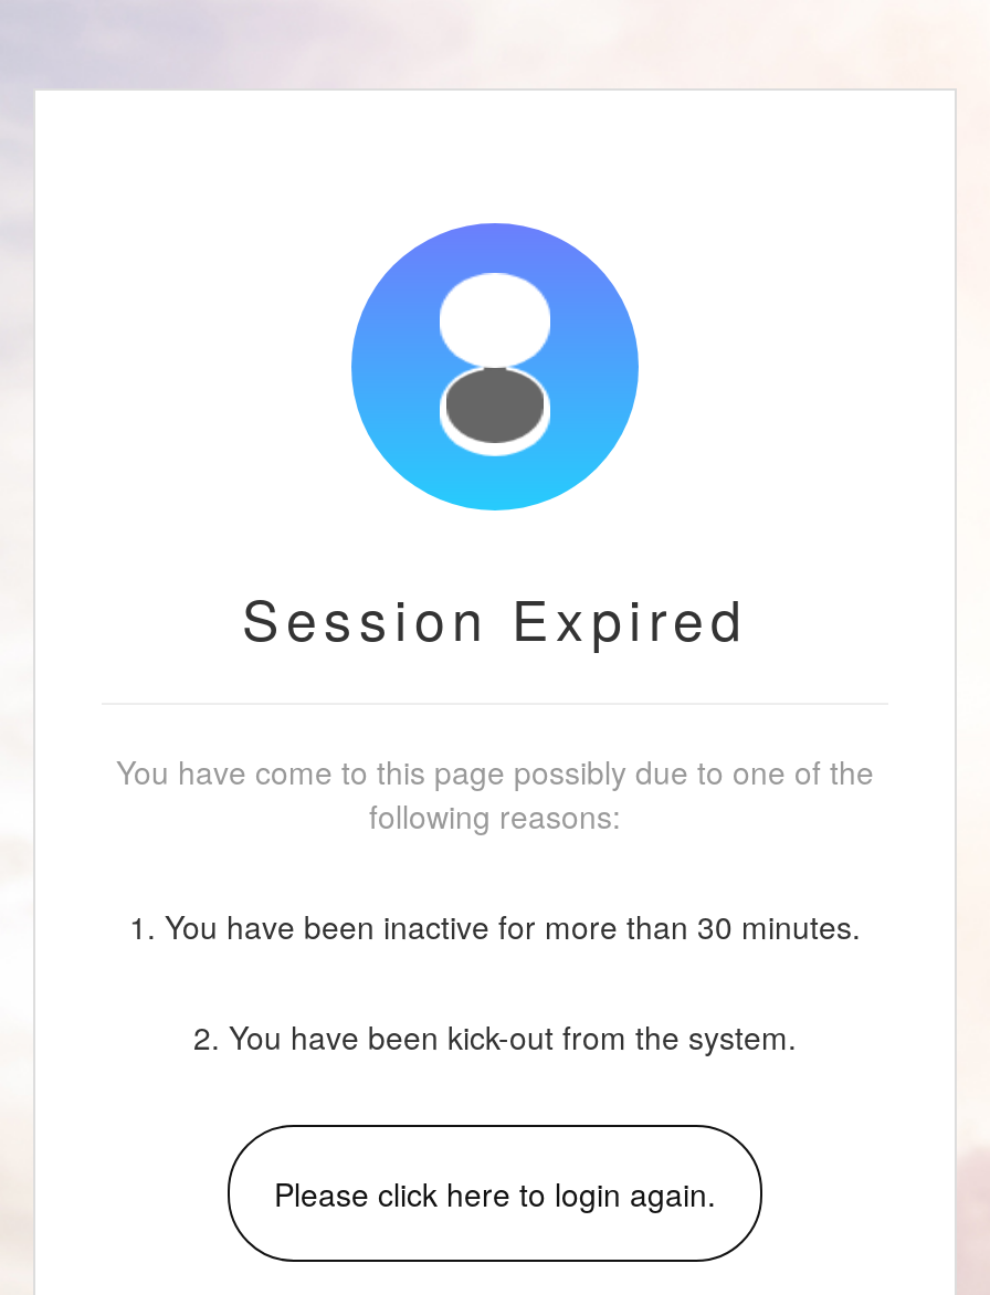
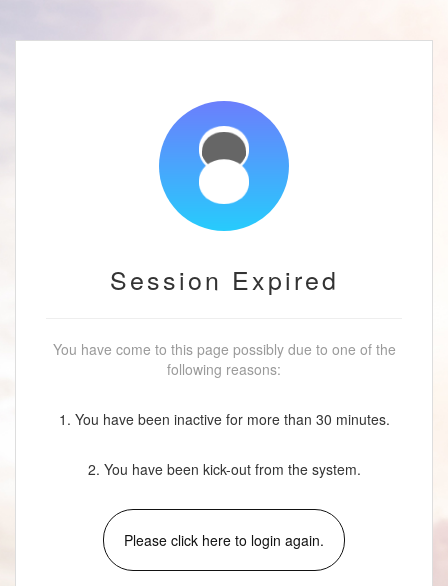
- [image]
+ [image]
